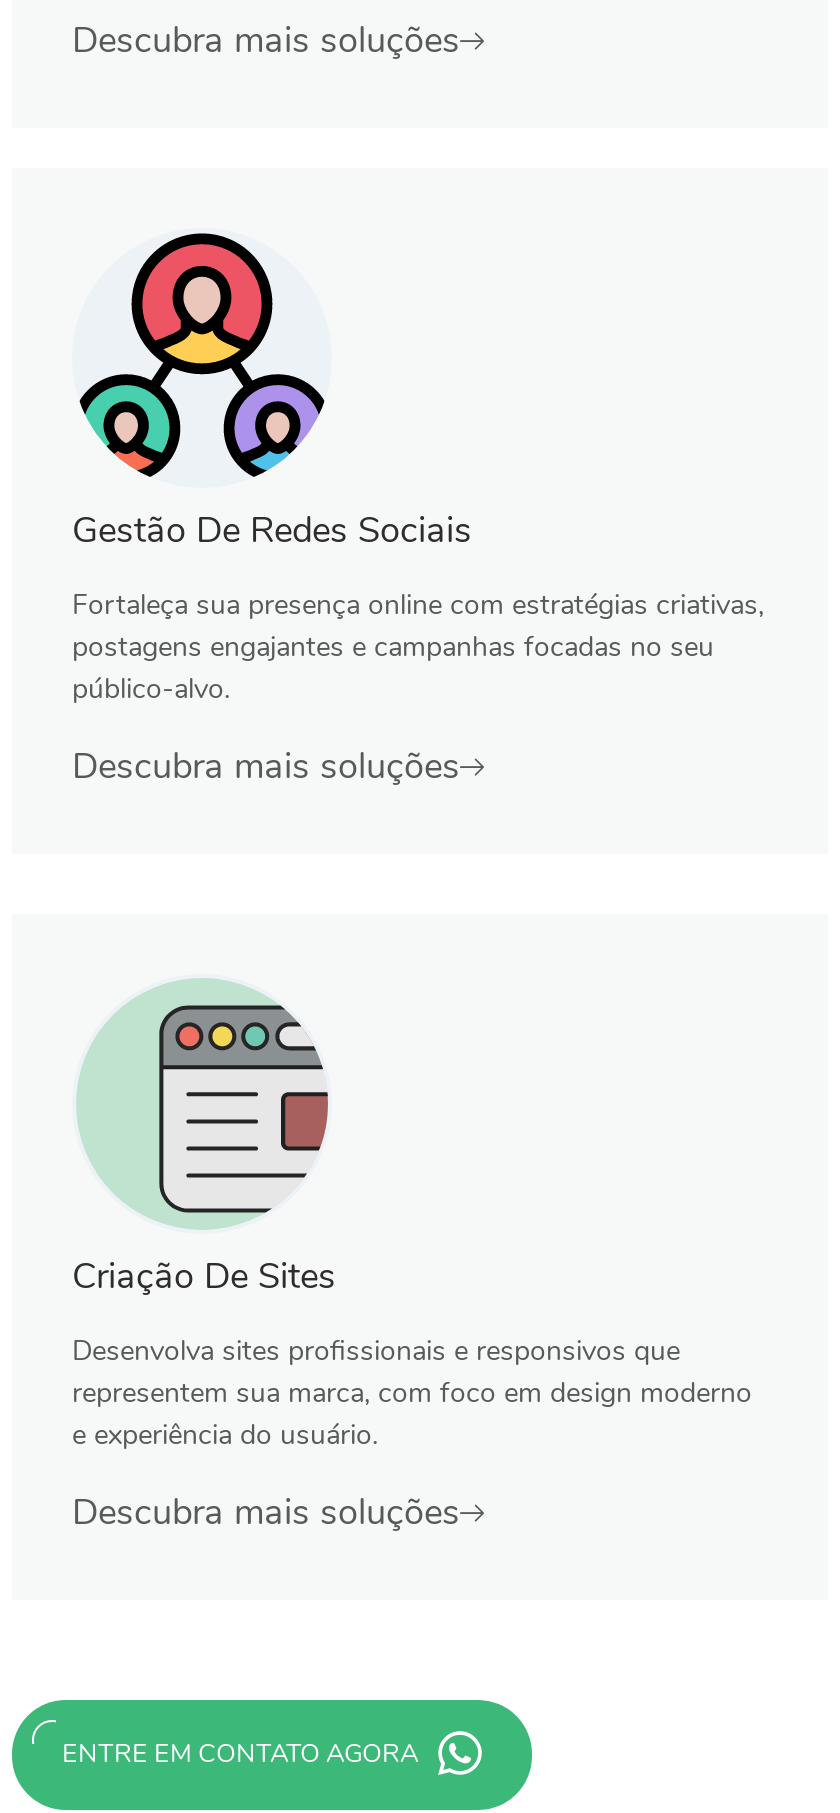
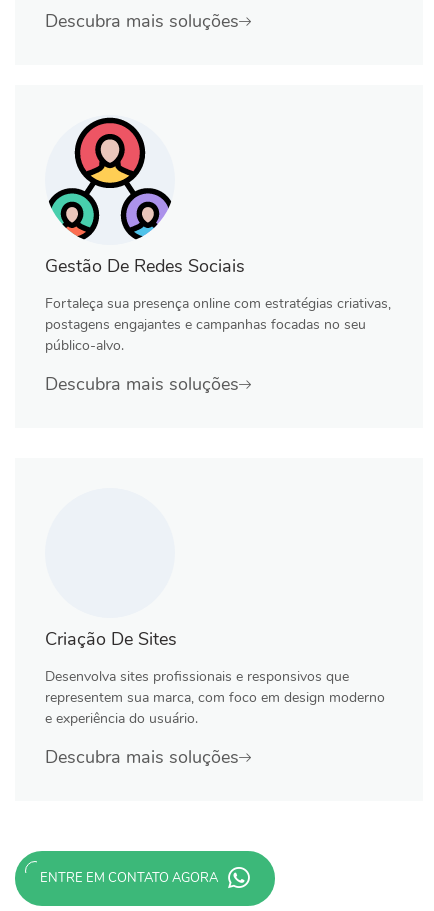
- [image]
